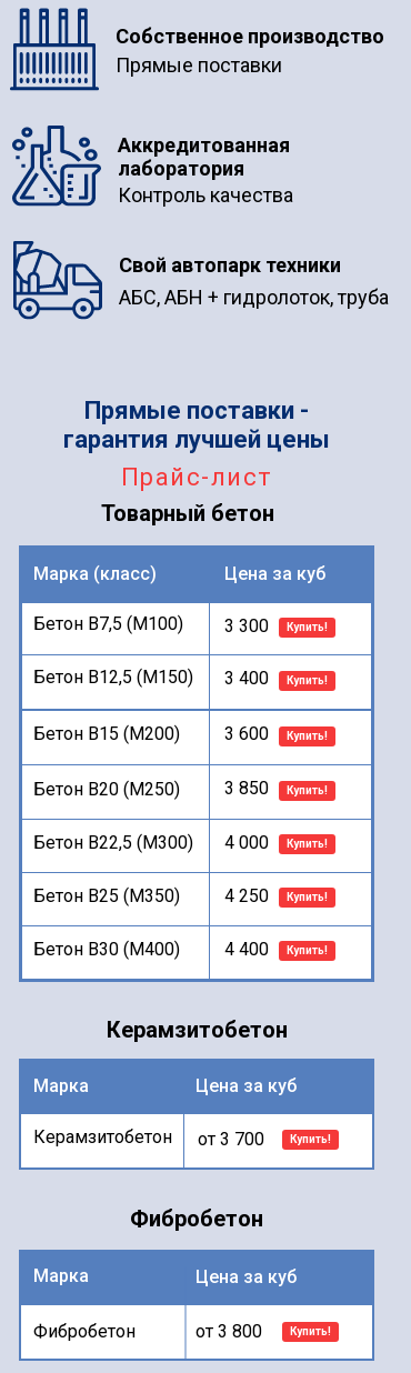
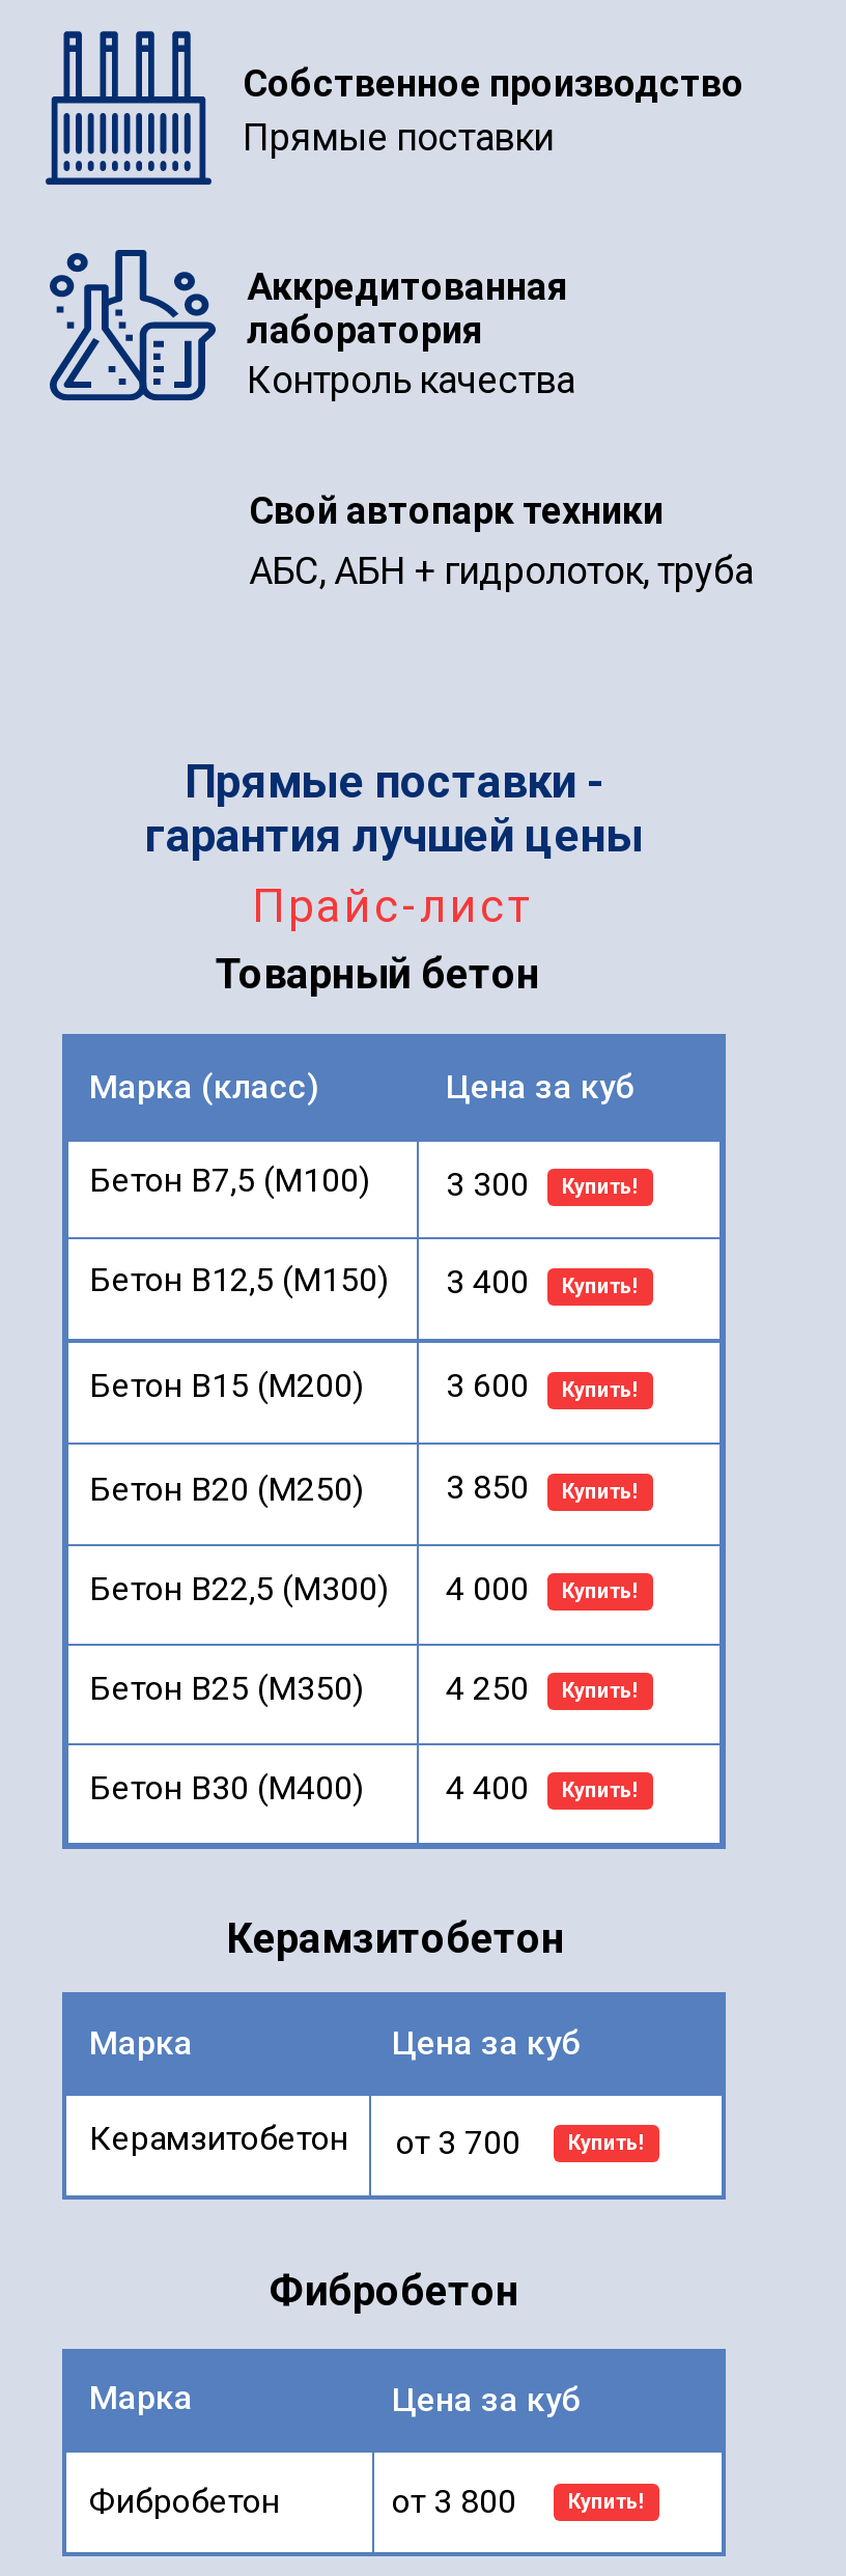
- [image]
